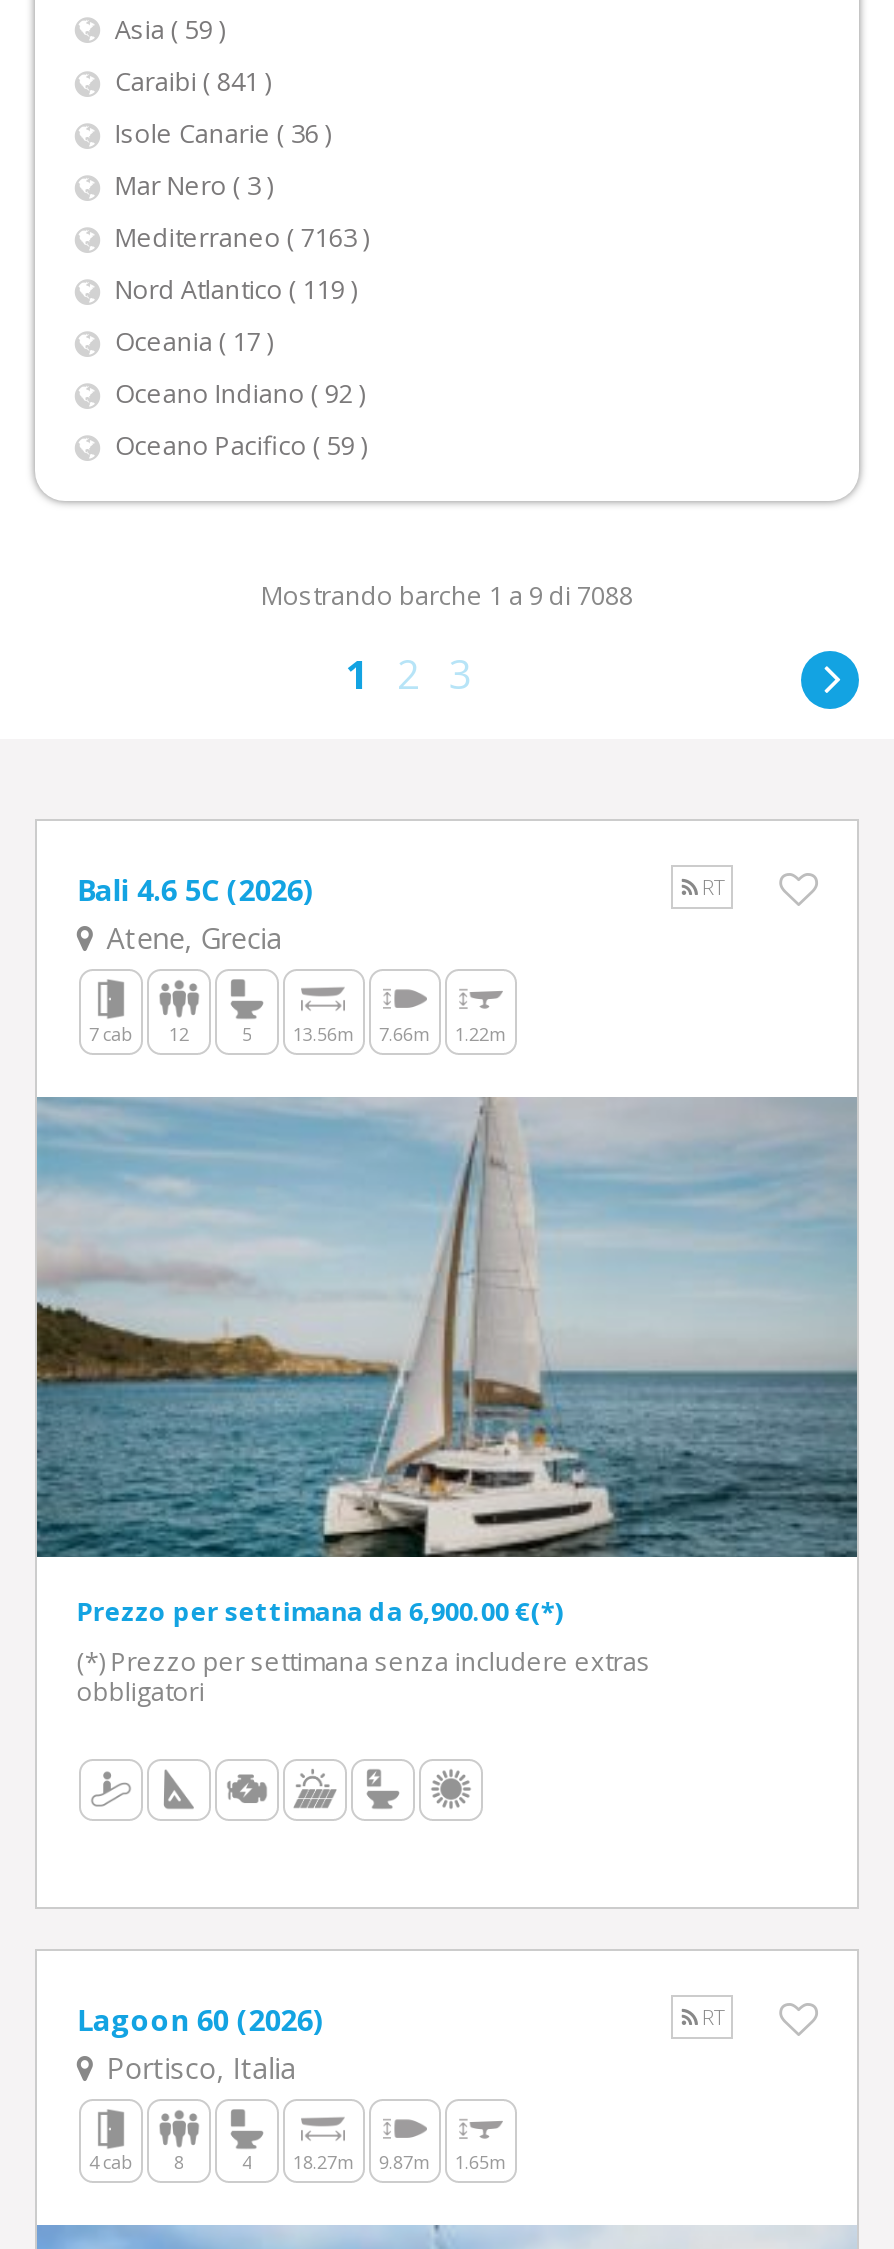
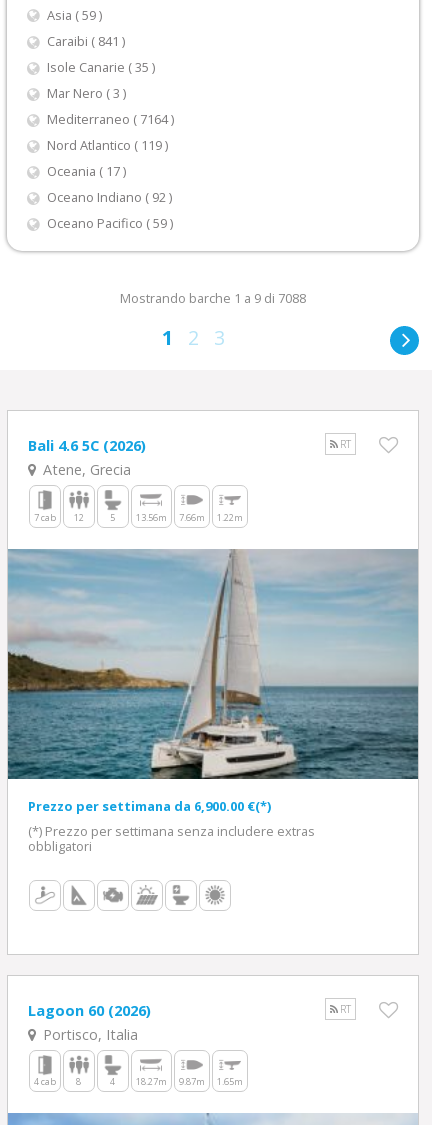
- Isole Canarie ( 36 )
+ Isole Canarie ( 35 )

- Mediterraneo ( 7163 )
+ Mediterraneo ( 7164 )
